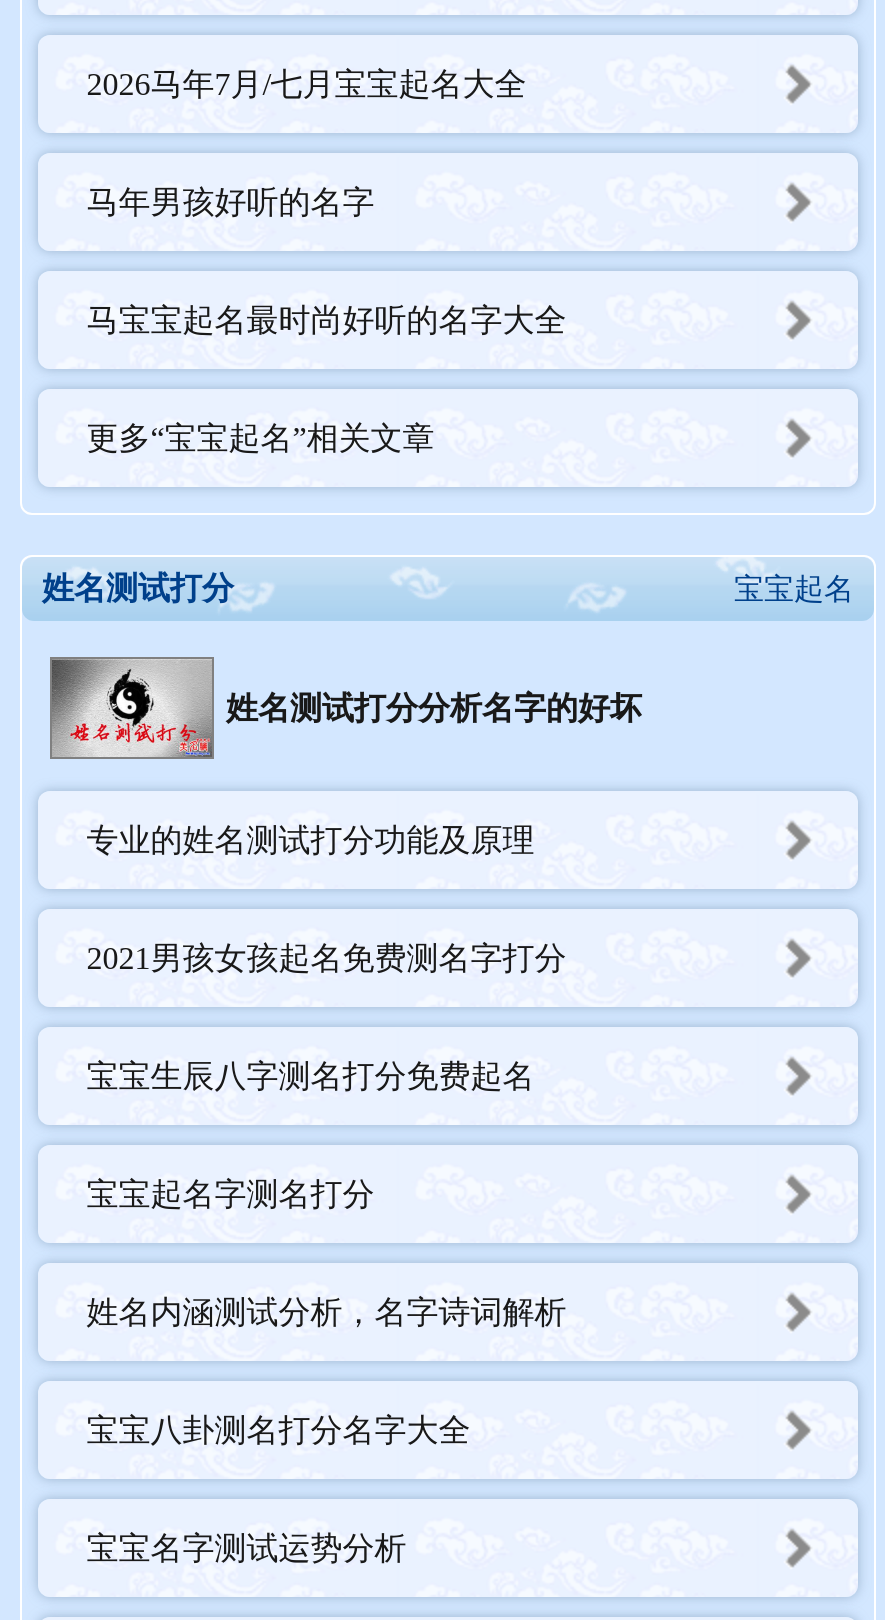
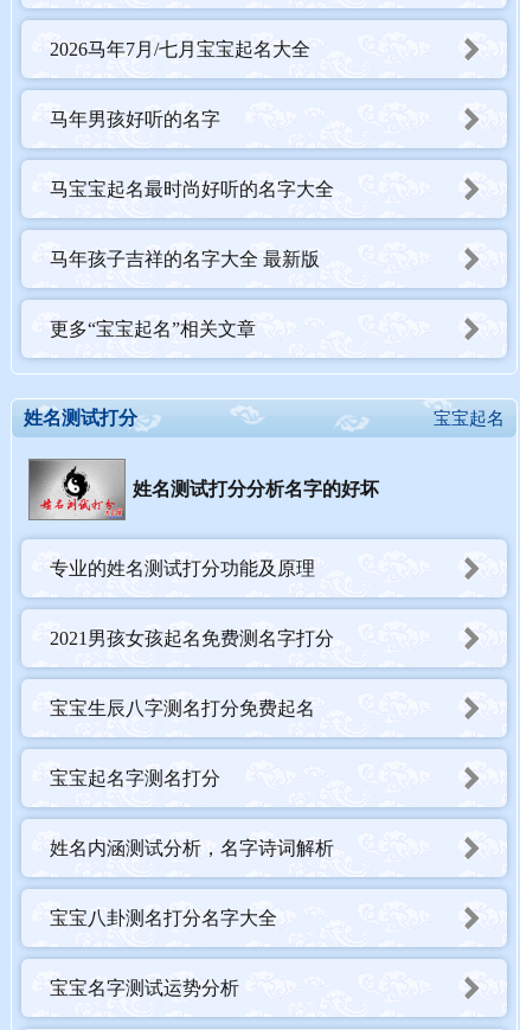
+ 马年孩子吉祥的名字大全 最新版
